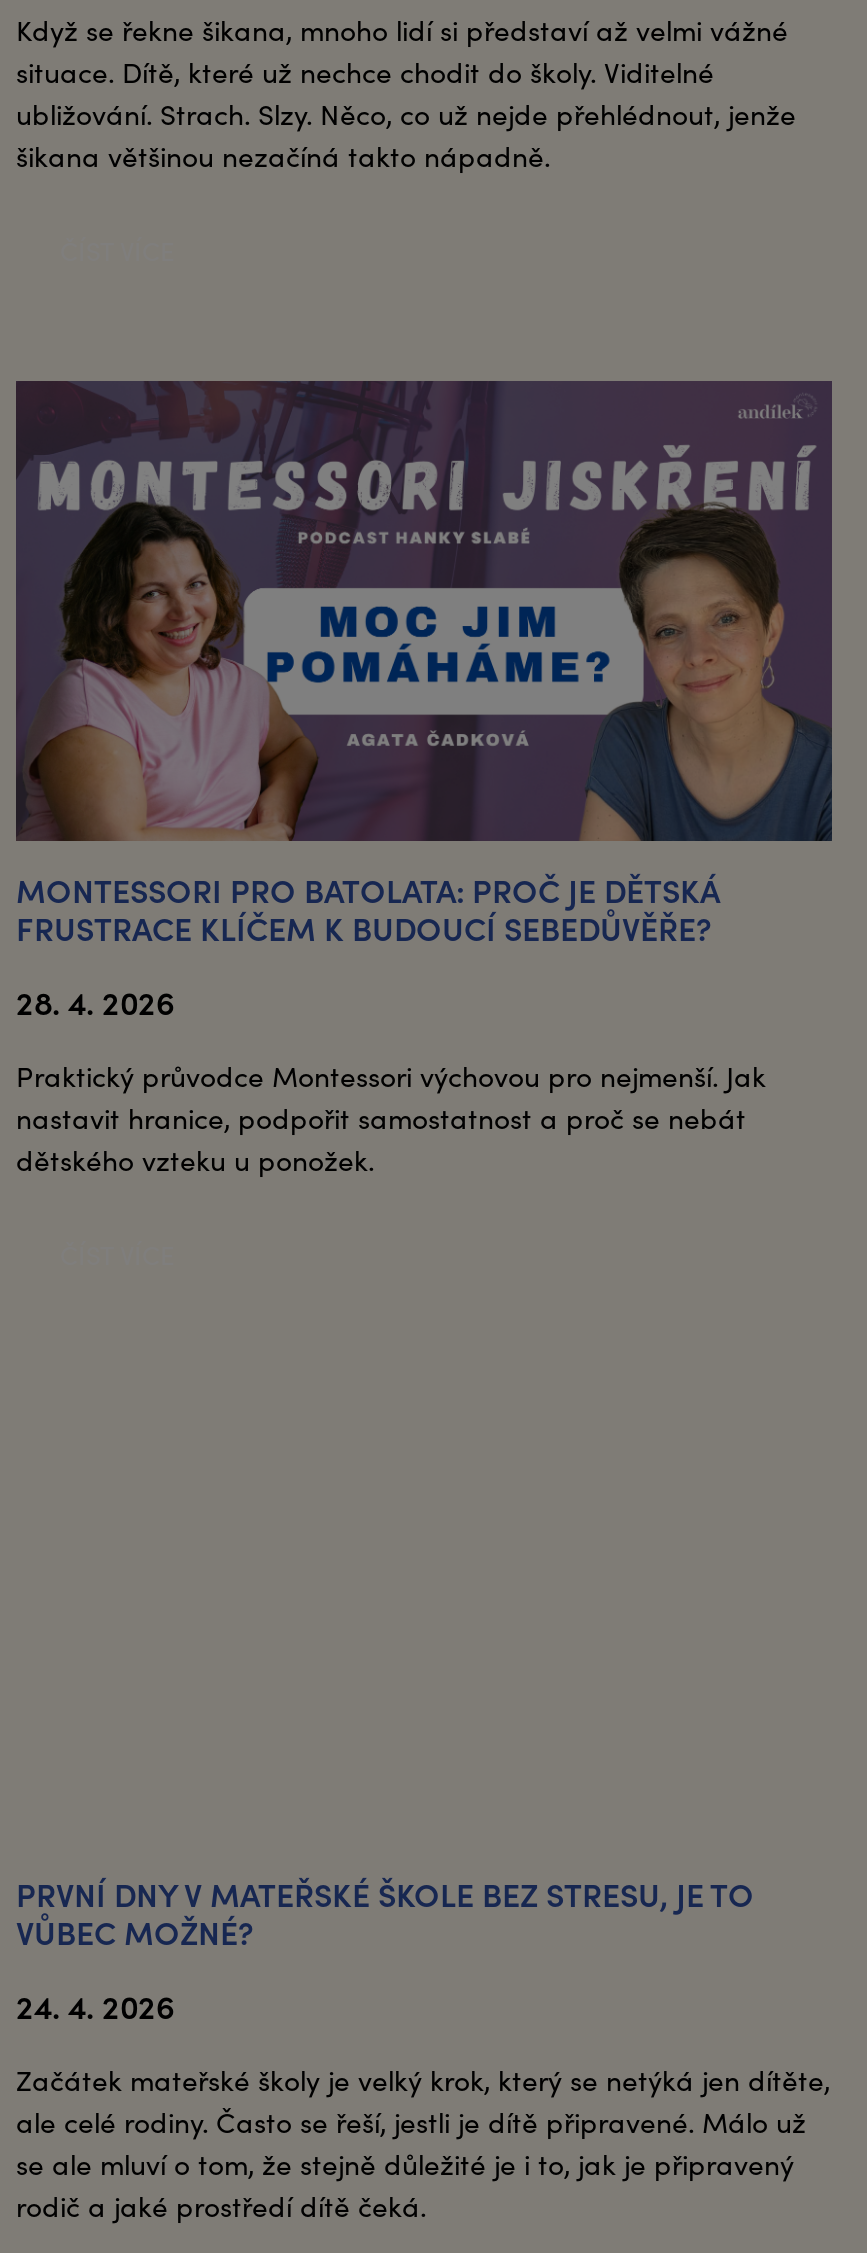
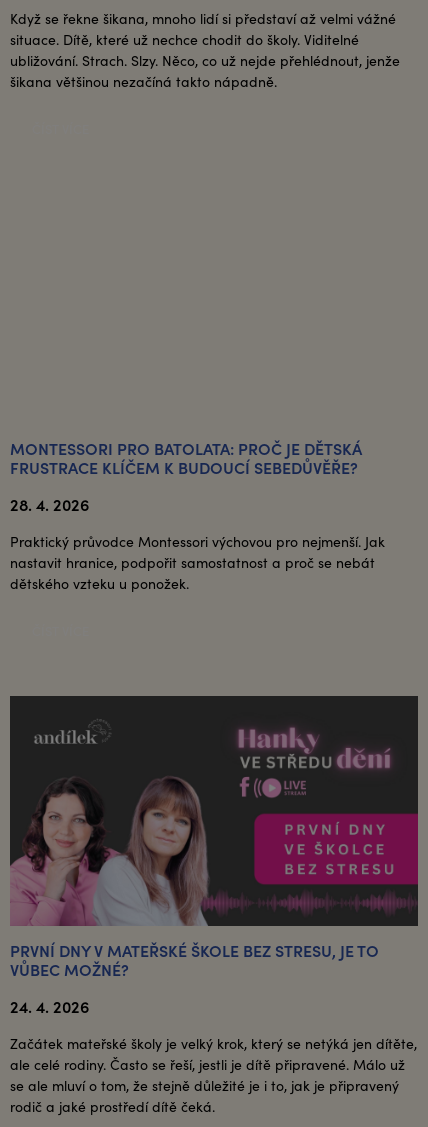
- [image]

+ [image]
